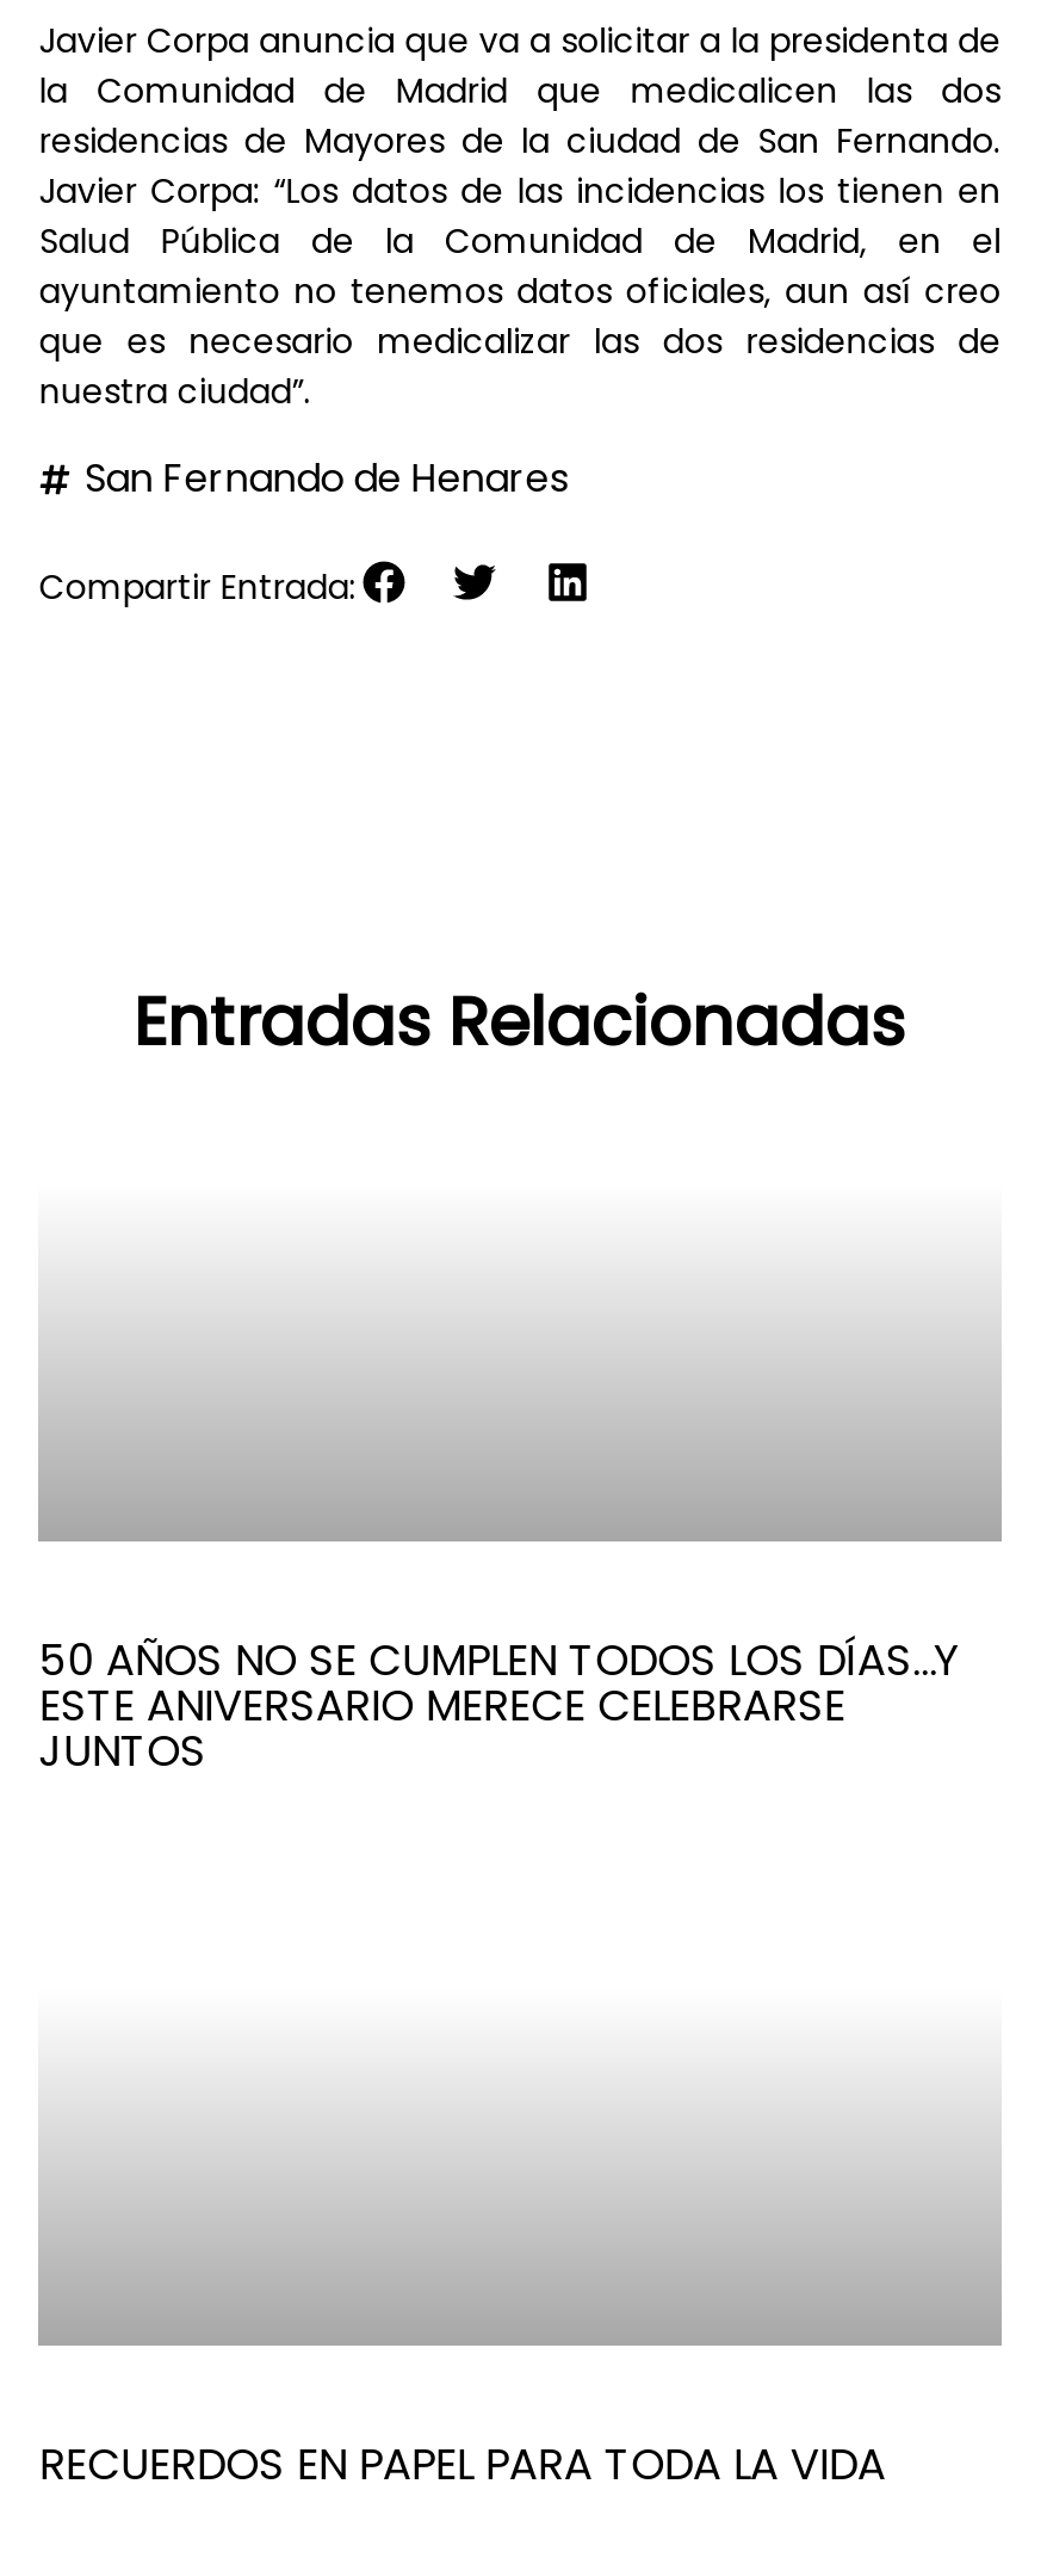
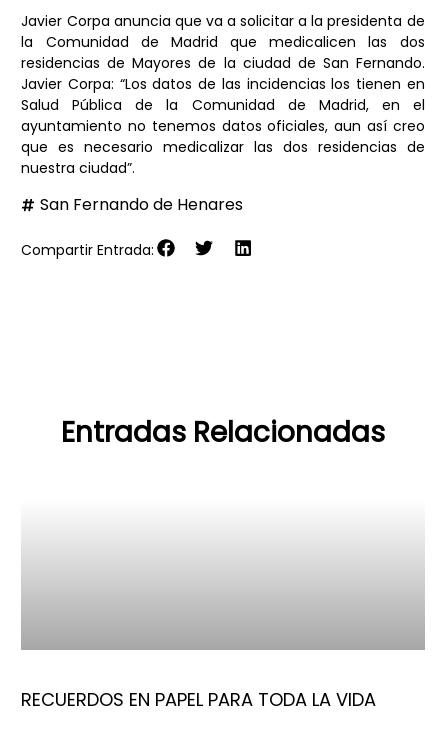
- 50 AÑOS NO SE CUMPLEN TODOS LOS DÍAS…Y
- ESTE ANIVERSARIO MERECE CELEBRARSE
- JUNTOS
